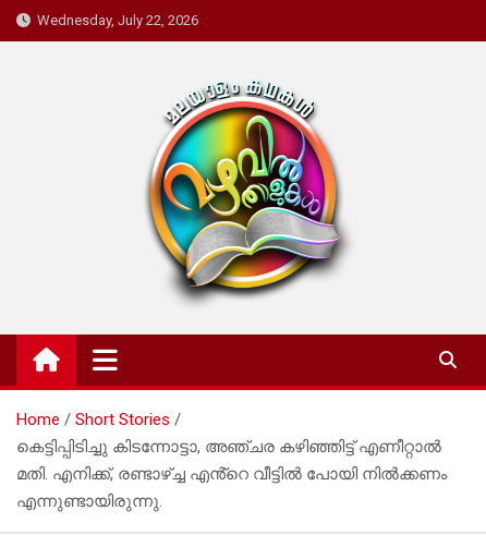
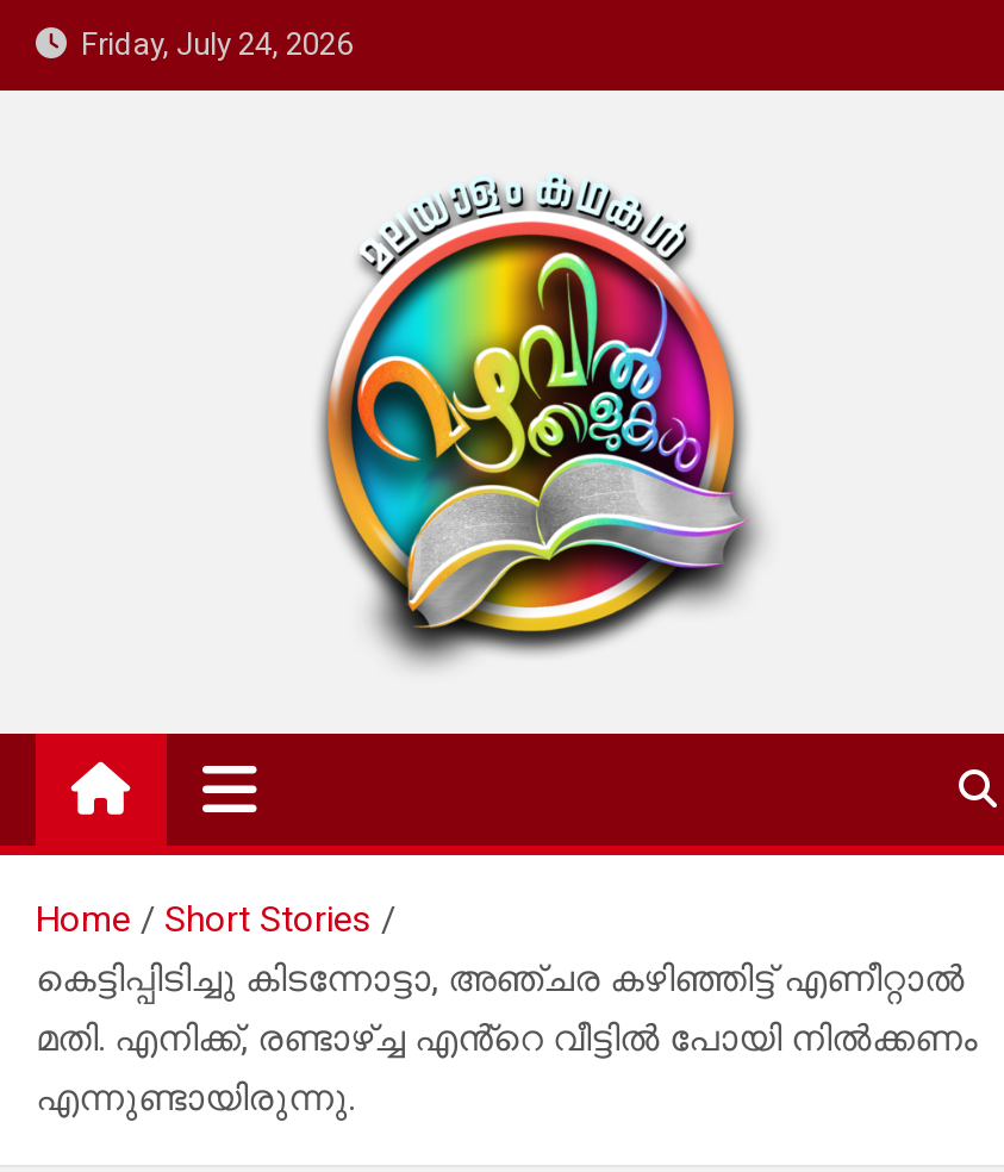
- Wednesday, July 22, 2026
+ Friday, July 24, 2026
